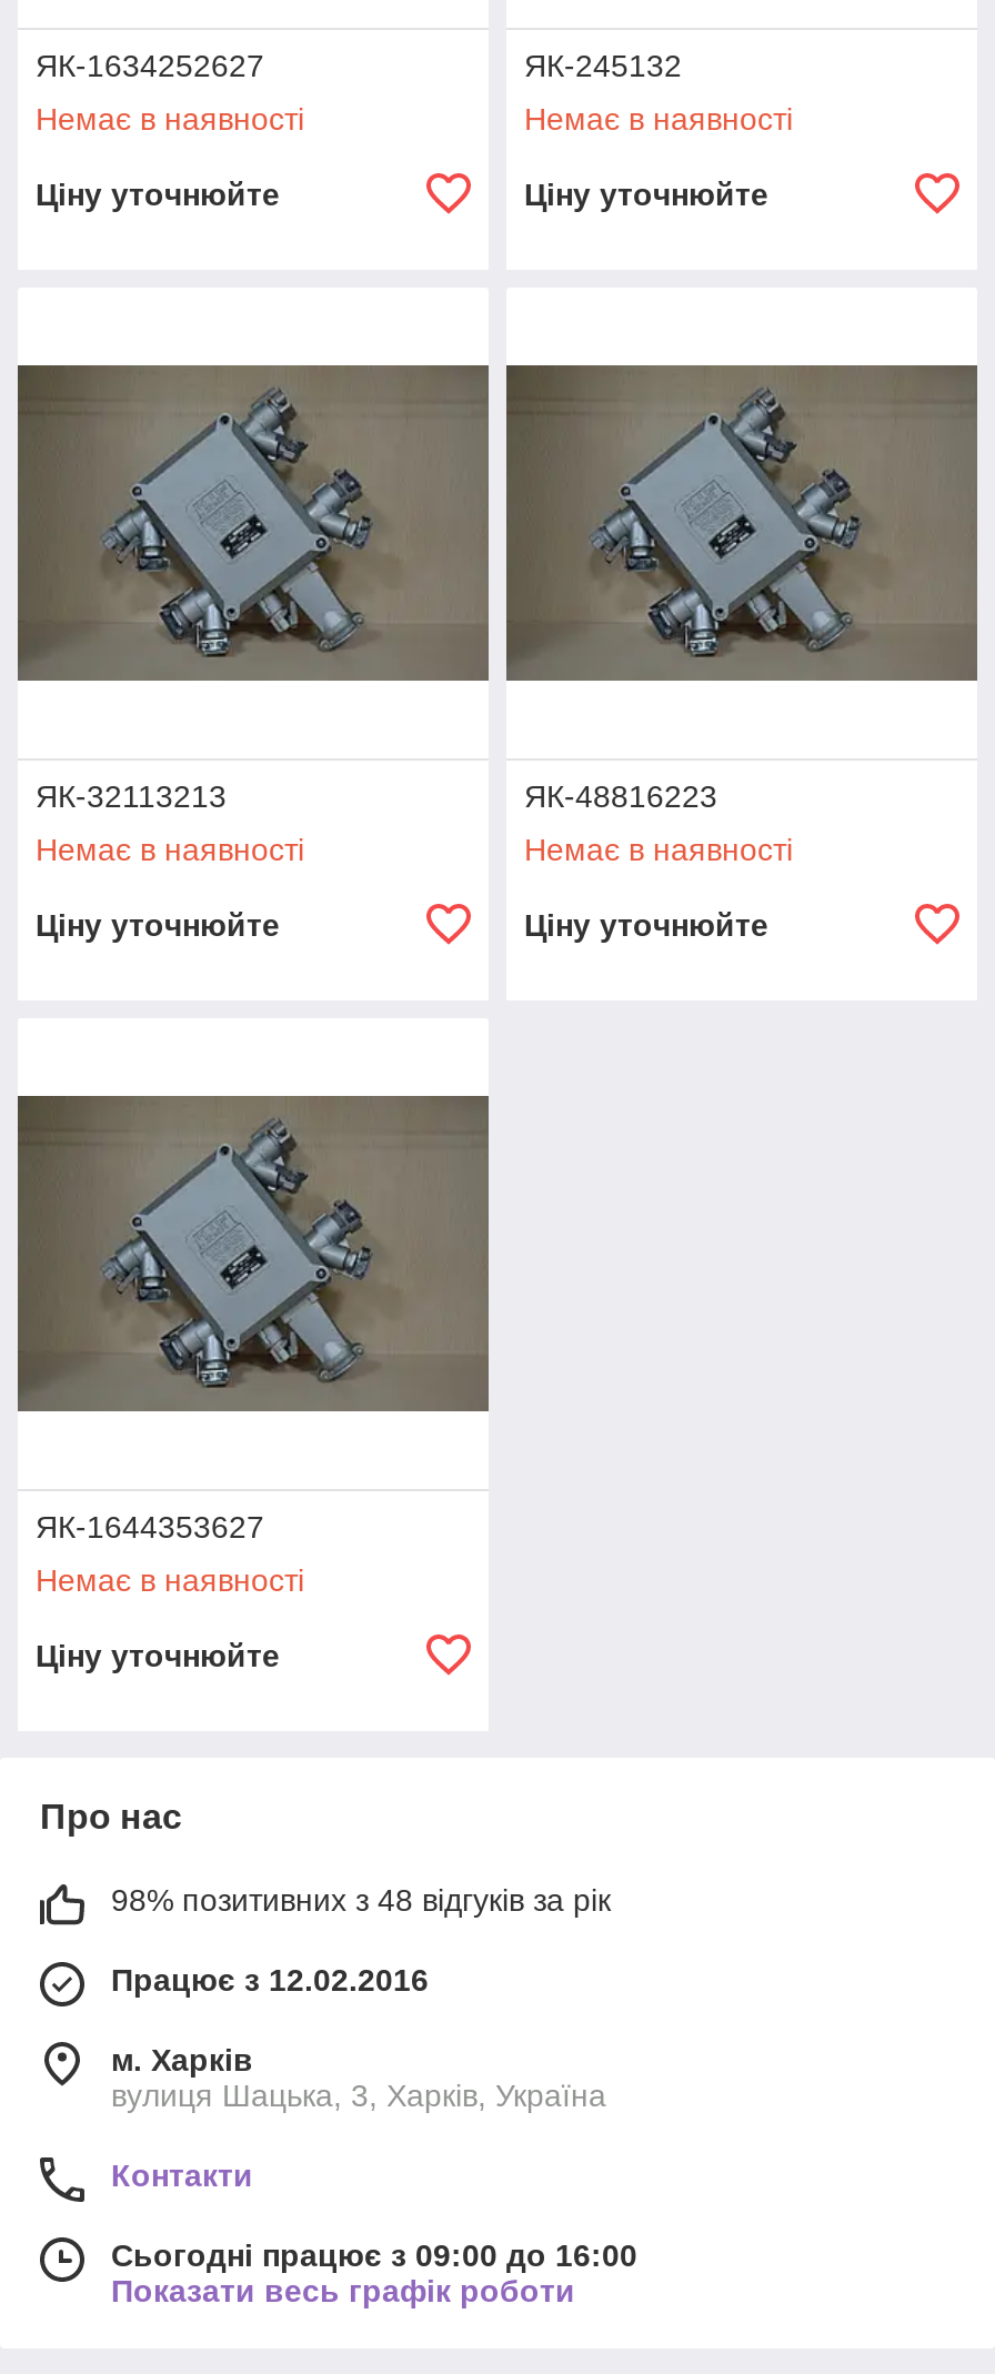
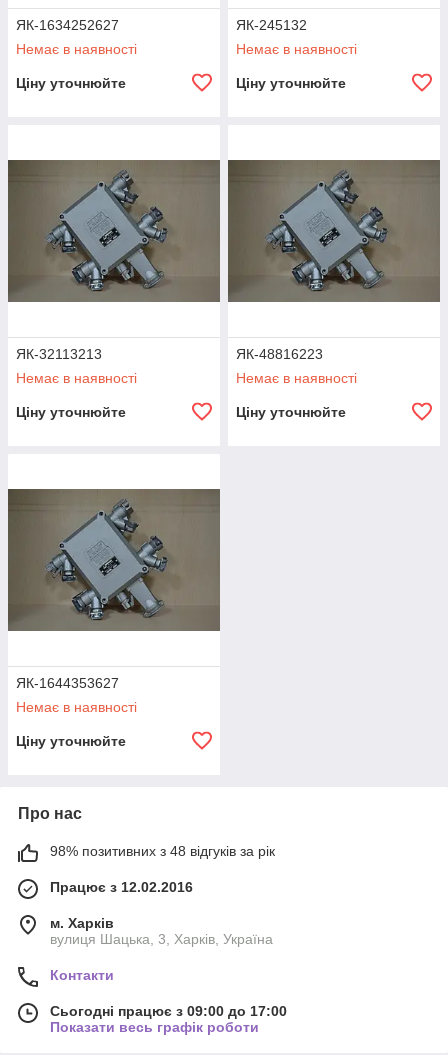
- Сьогодні працює з 09:00 до 16:00
+ Сьогодні працює з 09:00 до 17:00
